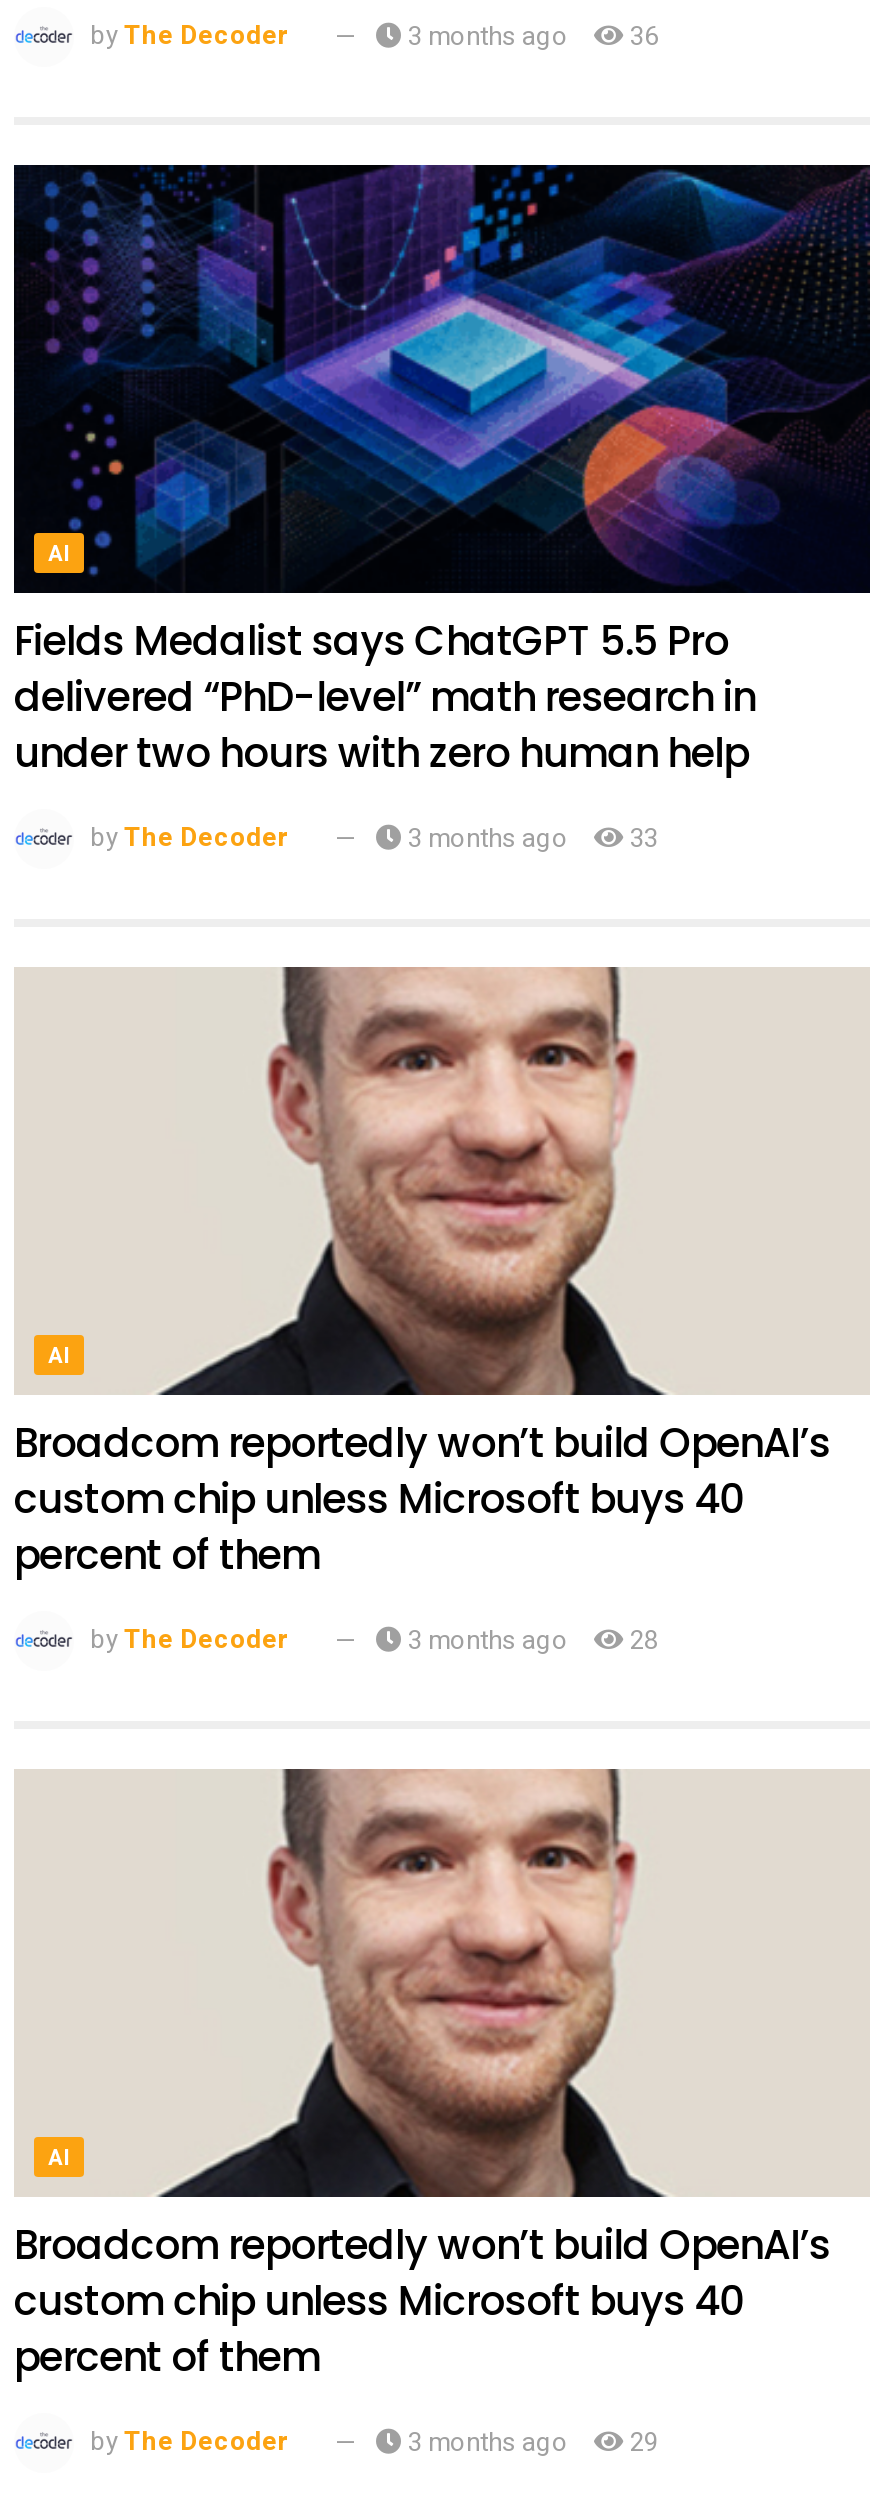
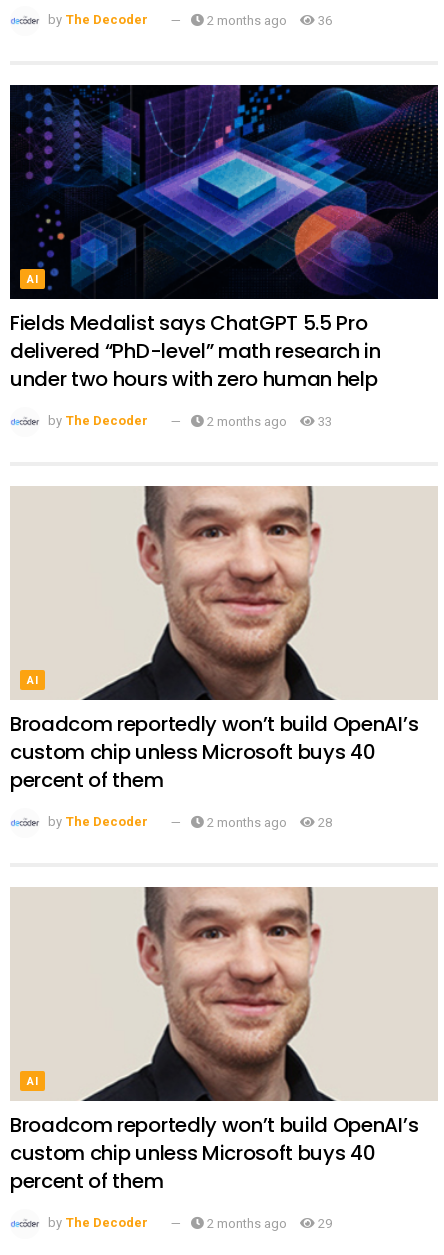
- 3 months ago 36
+ 2 months ago 36

- 3 months ago 33
+ 2 months ago 33

- 3 months ago 28
+ 2 months ago 28

- 3 months ago 29
+ 2 months ago 29
